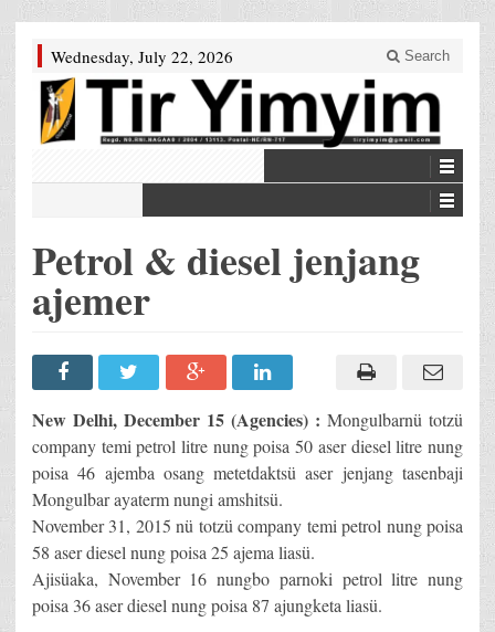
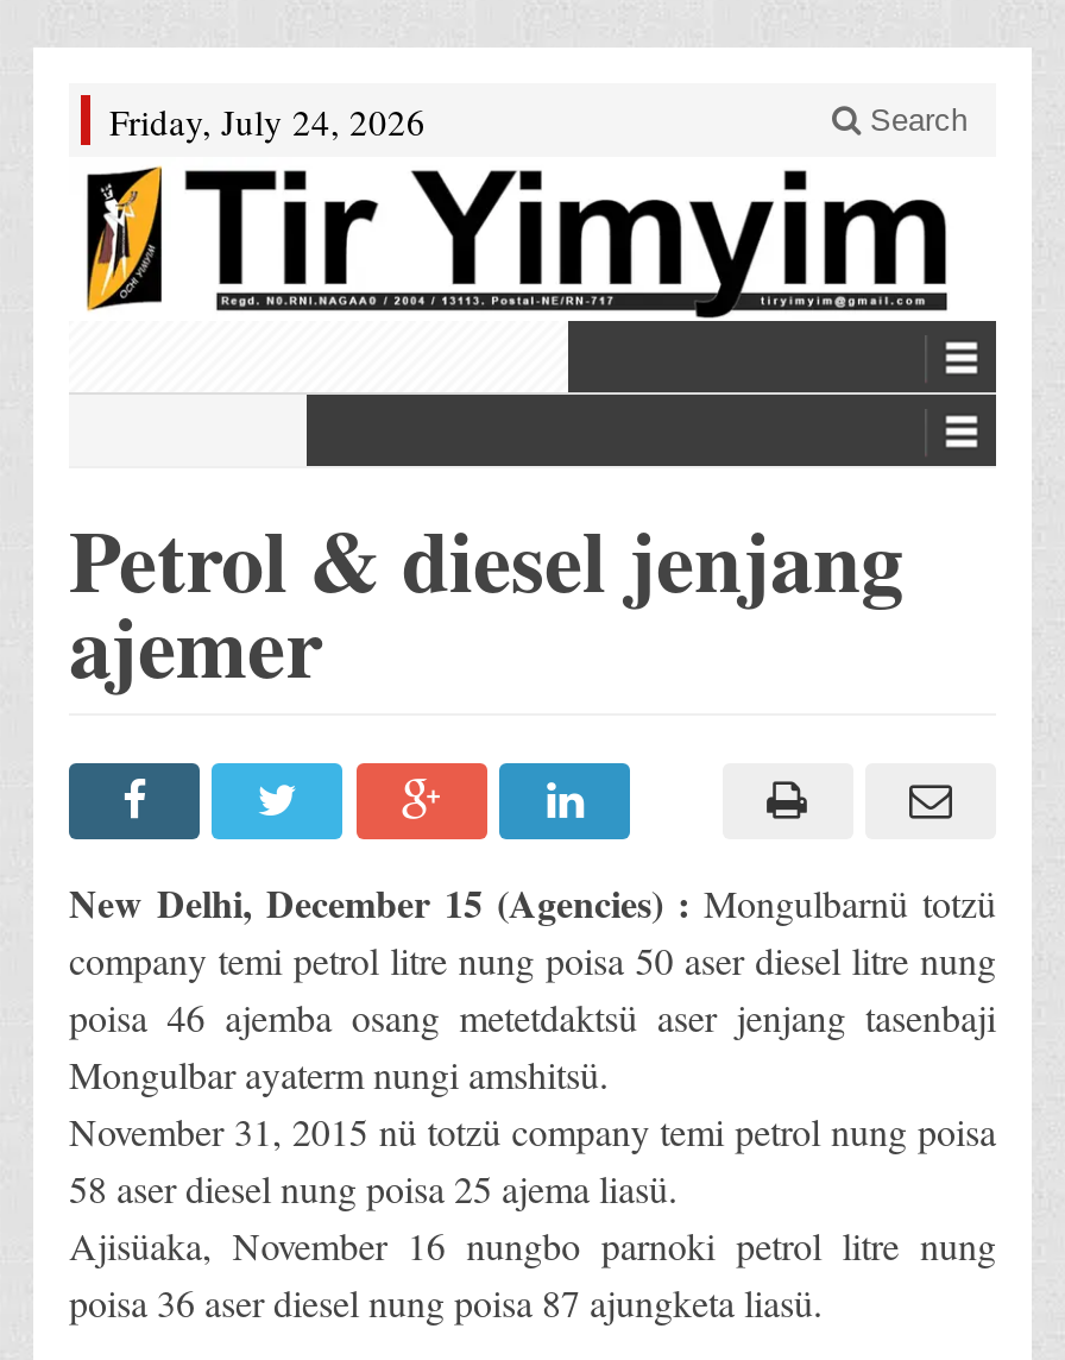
- Wednesday, July 22, 2026
+ Friday, July 24, 2026
